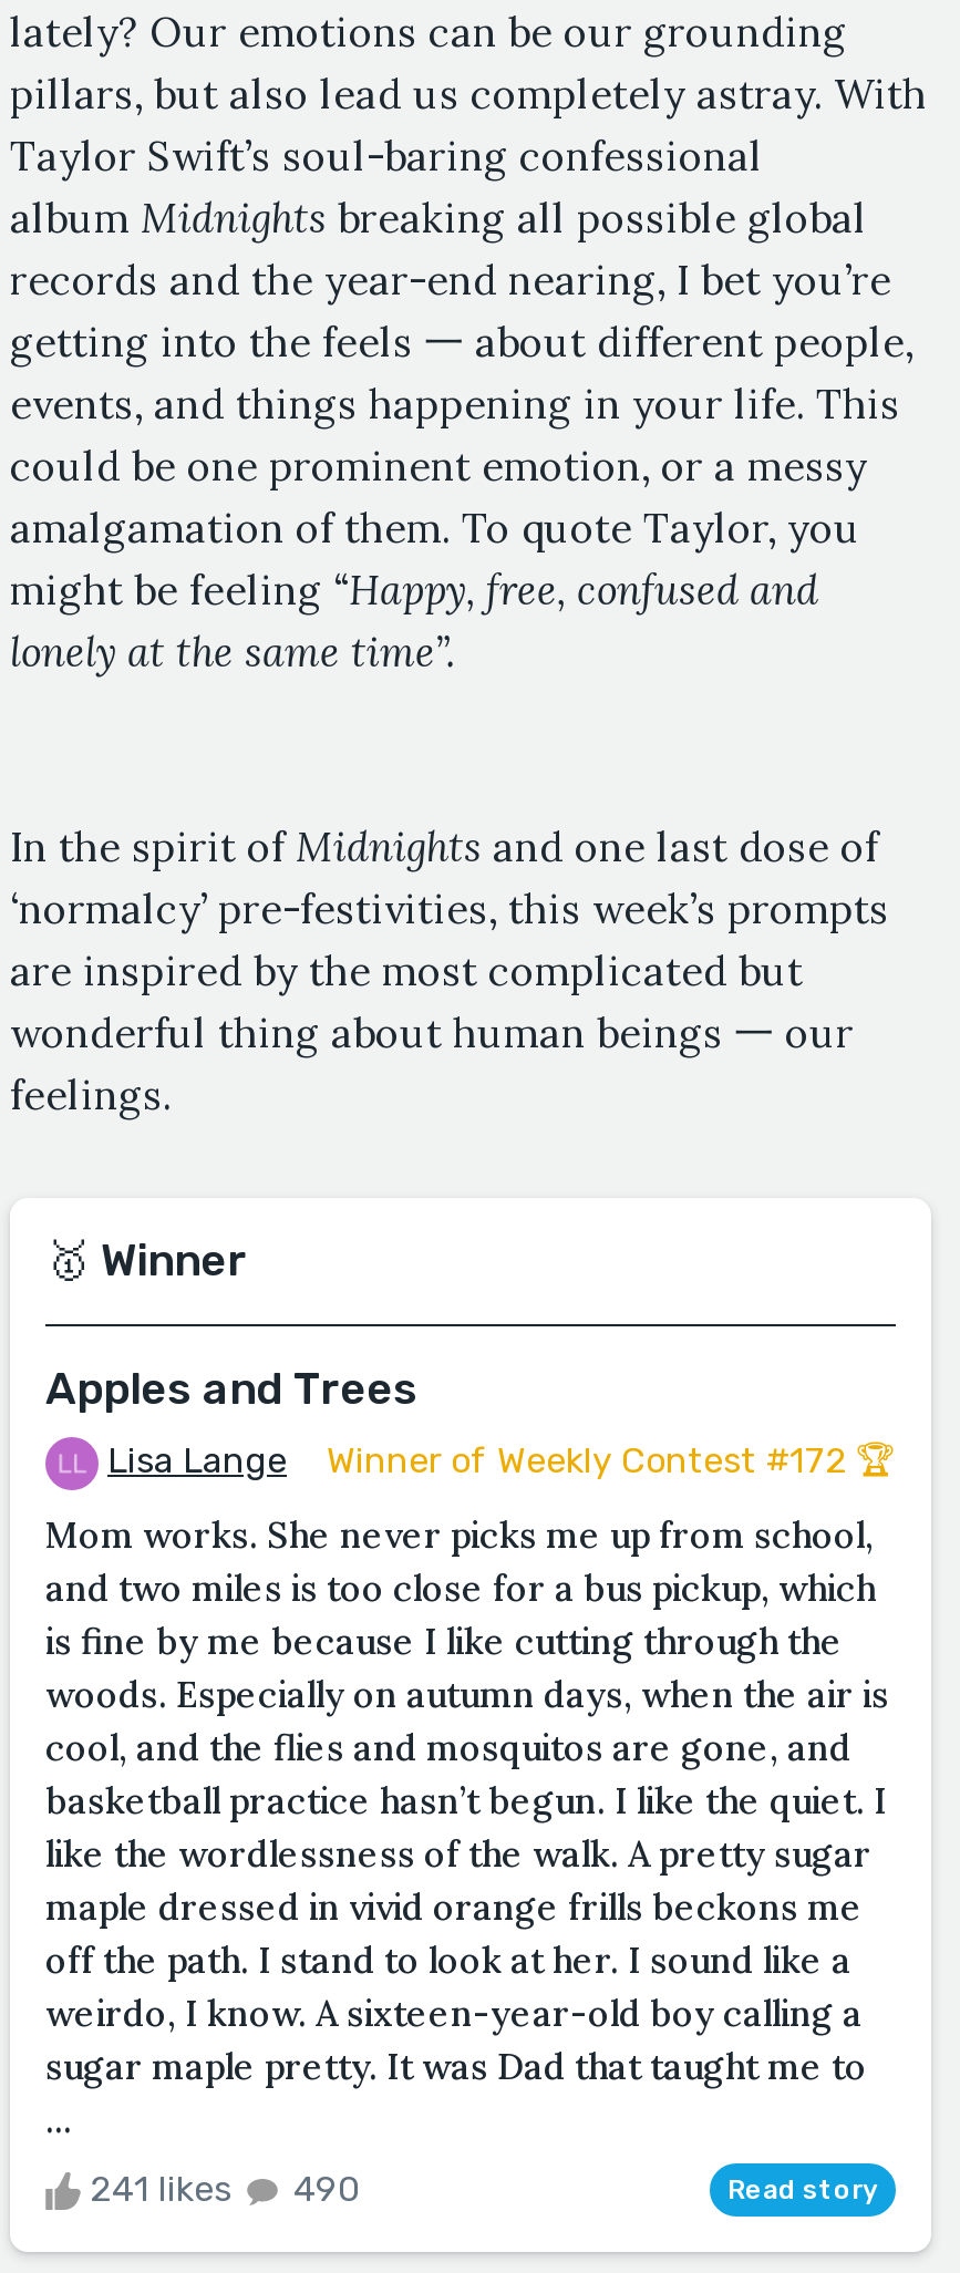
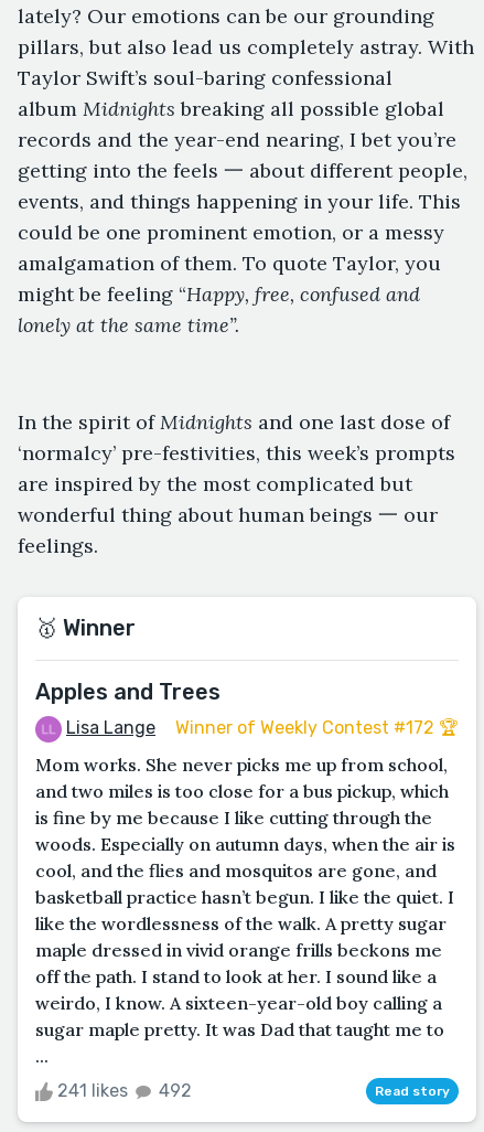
- 241 likes 490
+ 241 likes 492
